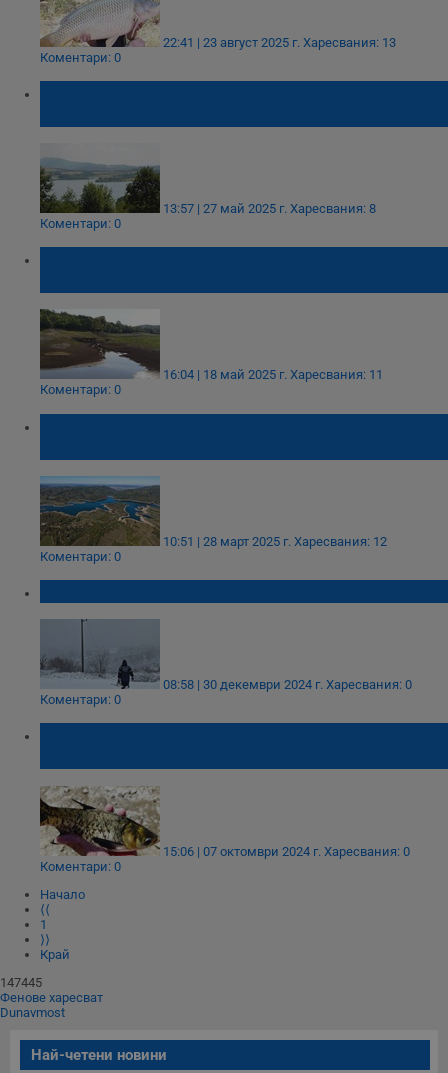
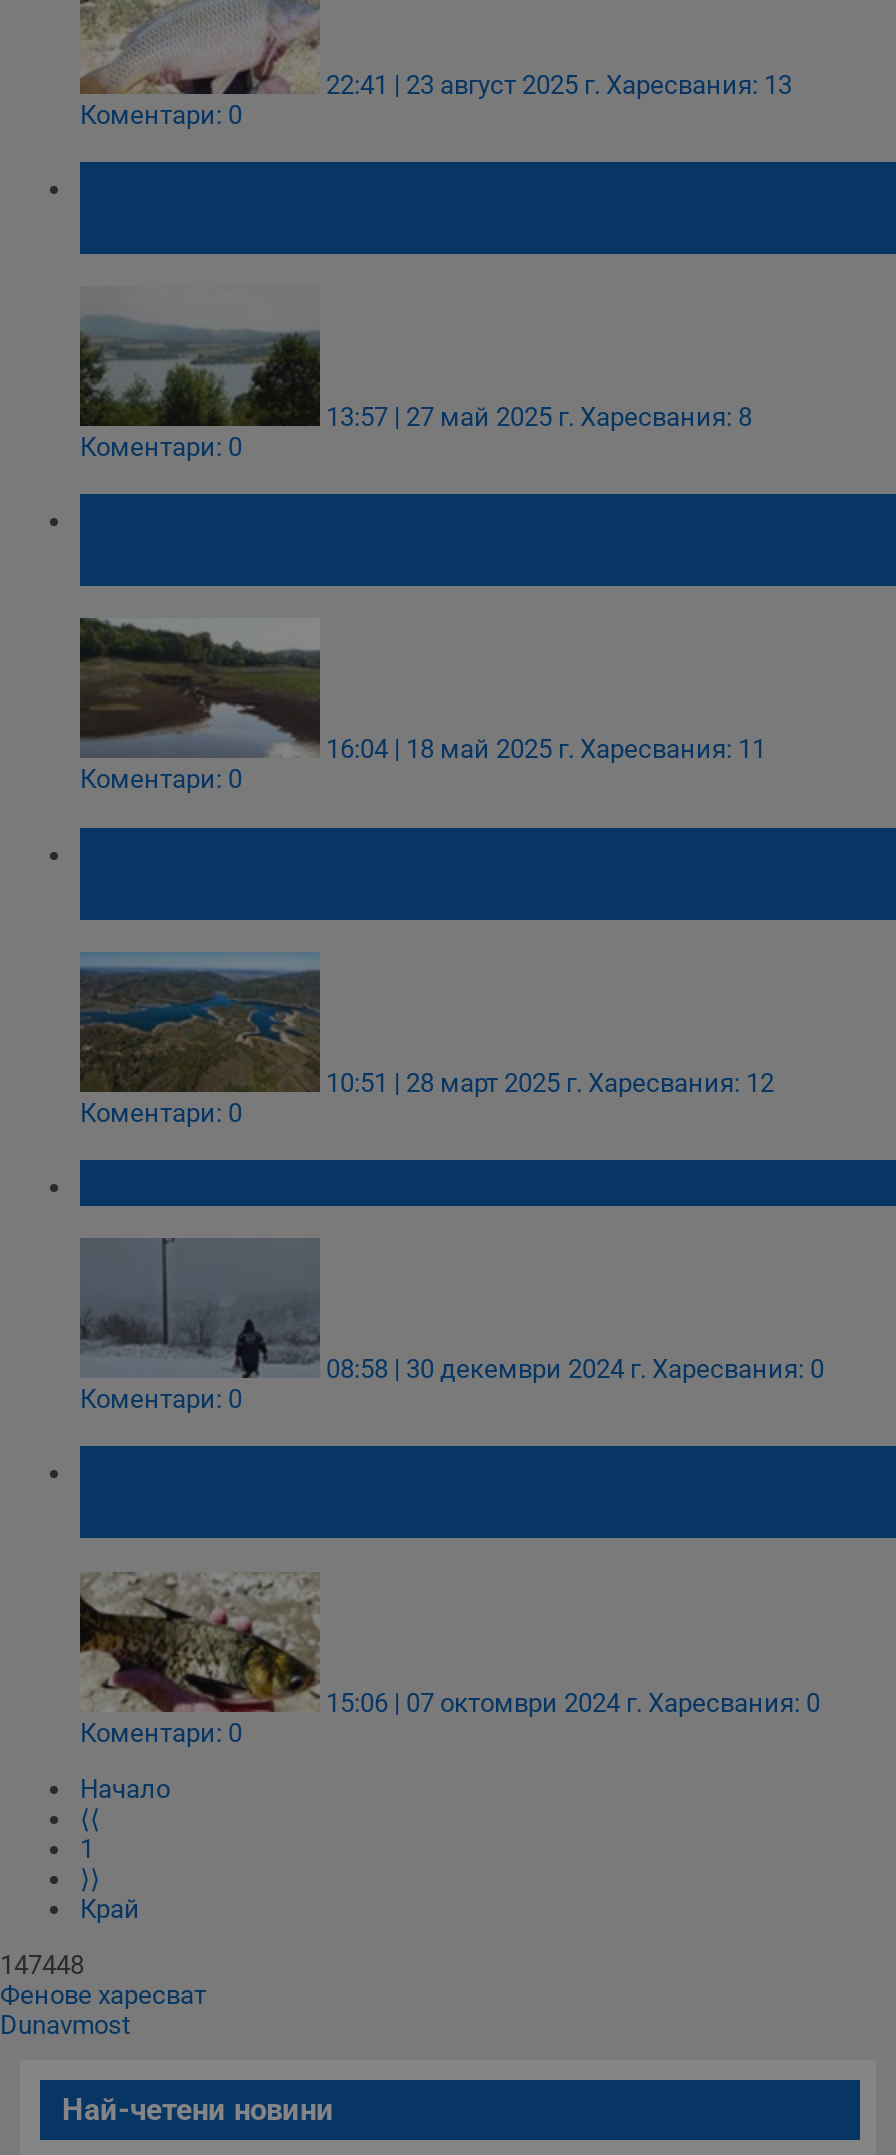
- 147445
+ 147448
